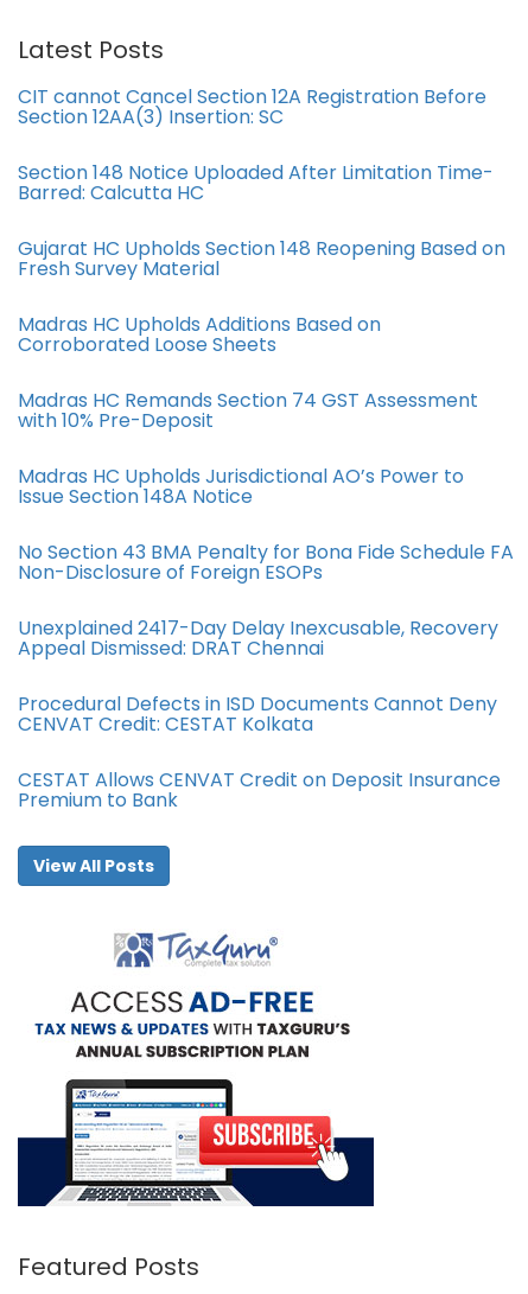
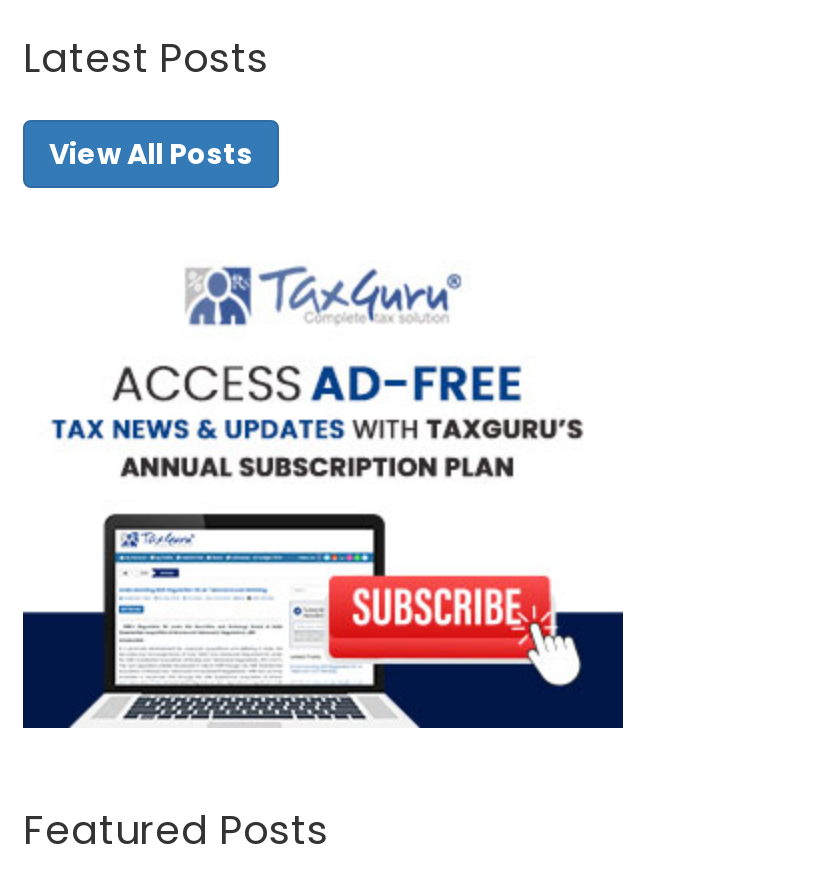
- CIT cannot Cancel Section 12A Registration Before
- Section 12AA(3) Insertion: SC
- Section 148 Notice Uploaded After Limitation Time-
- Barred: Calcutta HC
- Gujarat HC Upholds Section 148 Reopening Based on
- Fresh Survey Material
- Madras HC Upholds Additions Based on
- Corroborated Loose Sheets
- Madras HC Remands Section 74 GST Assessment
- with 10% Pre-Deposit
- Madras HC Upholds Jurisdictional AO’s Power to
- Issue Section 148A Notice
- No Section 43 BMA Penalty for Bona Fide Schedule FA
- Non-Disclosure of Foreign ESOPs
- Unexplained 2417-Day Delay Inexcusable, Recovery
- Appeal Dismissed: DRAT Chennai
- Procedural Defects in ISD Documents Cannot Deny
- CENVAT Credit: CESTAT Kolkata
- CESTAT Allows CENVAT Credit on Deposit Insurance
- Premium to Bank
